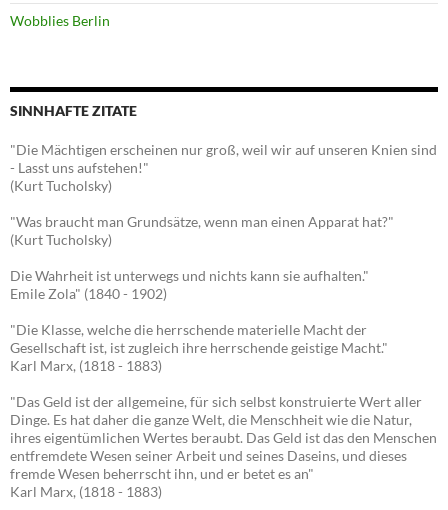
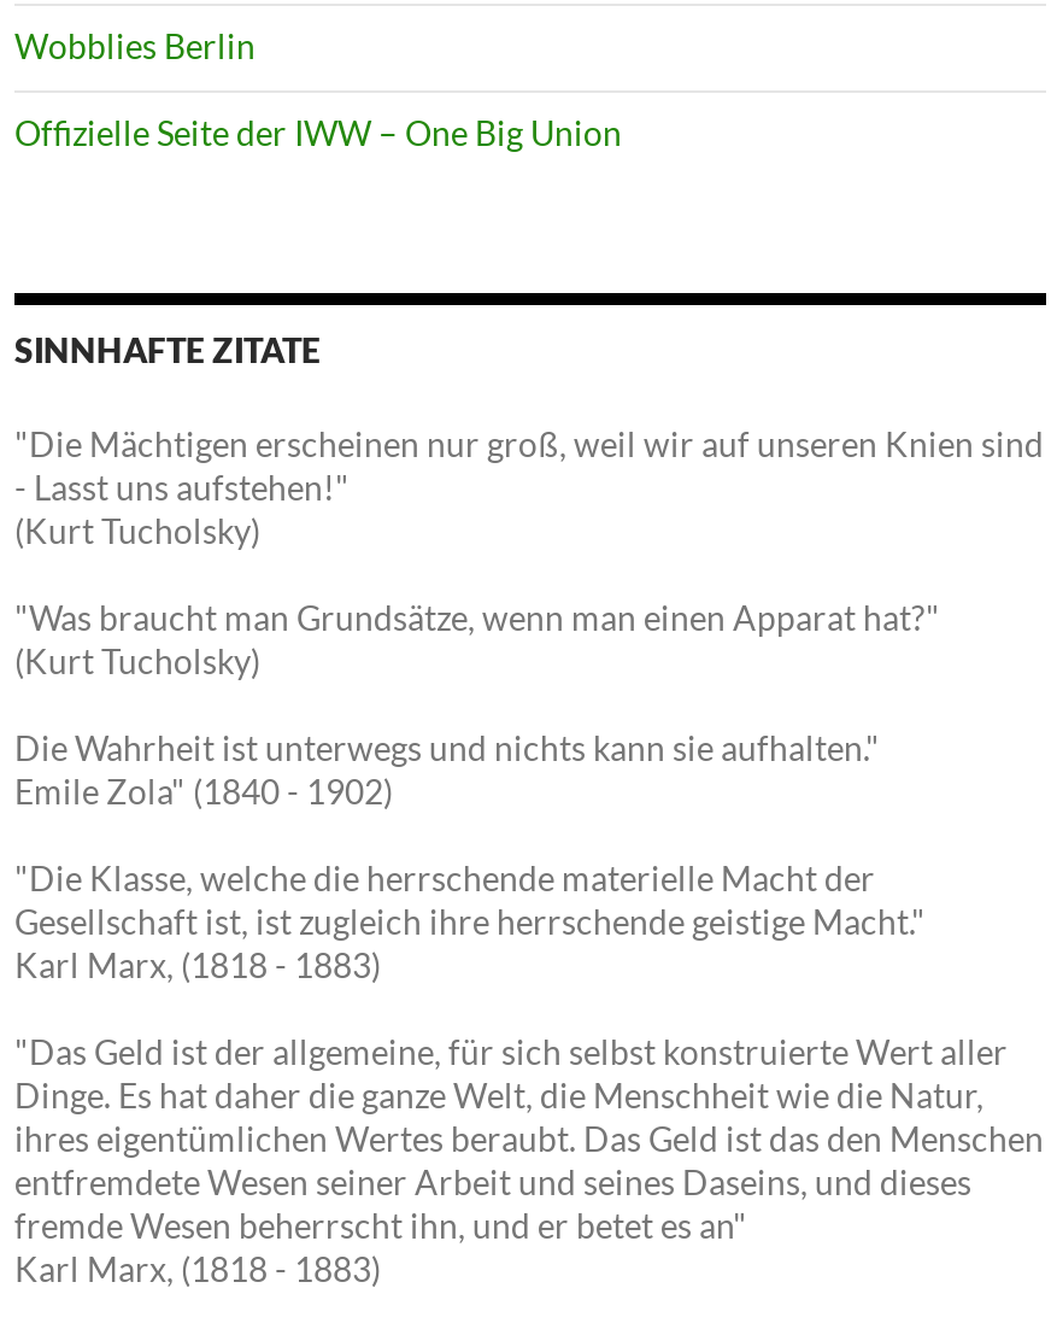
+ Offizielle Seite der IWW – One Big Union
